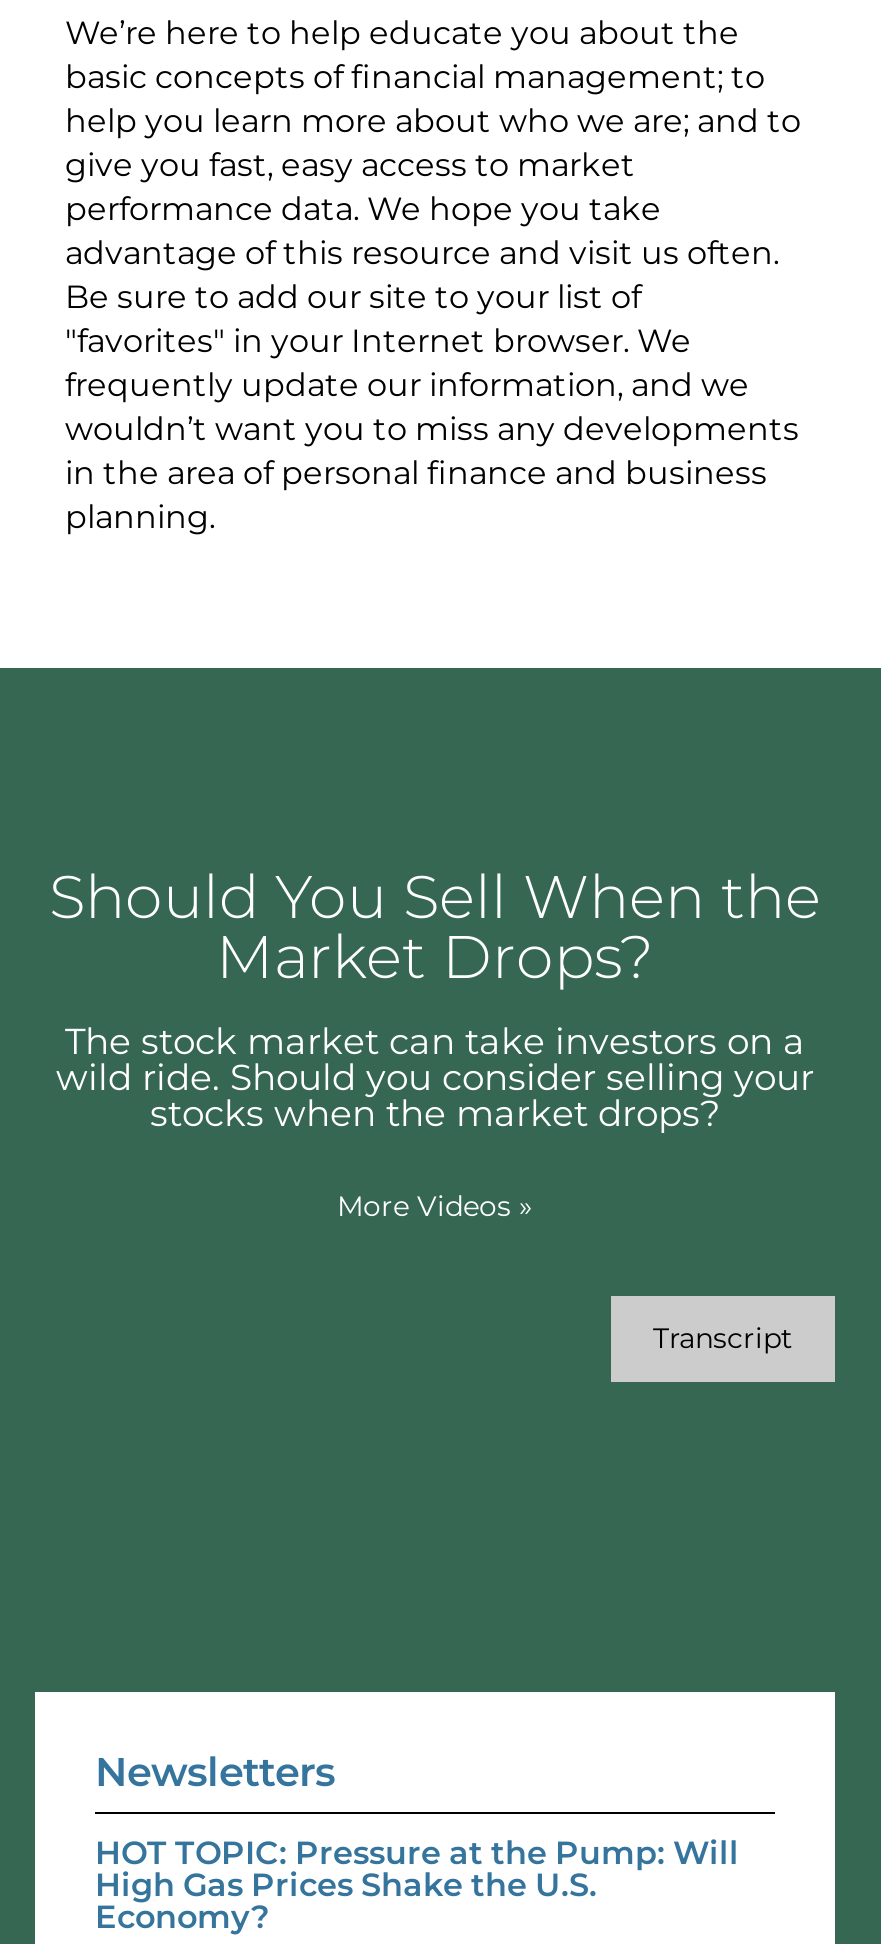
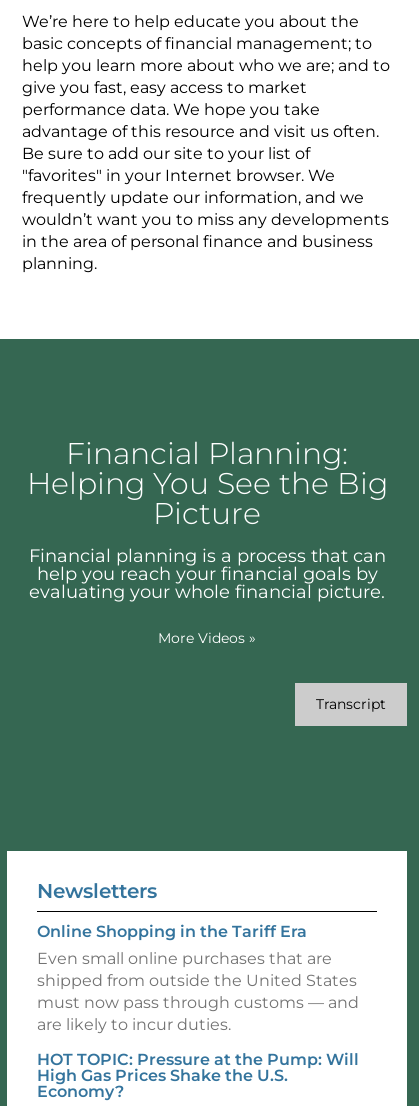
- Should You Sell When the
- Market Drops?
- The stock market can take investors on a
- wild ride. Should you consider selling your
- stocks when the market drops?
+ Financial Planning:
+ Helping You See the Big
+ Picture
+ Financial planning is a process that can
+ help you reach your financial goals by
+ evaluating your whole financial picture.

+ Online Shopping in the Tariff Era
+ Even small online purchases that are
+ shipped from outside the United States
+ must now pass through customs — and
+ are likely to incur duties.
